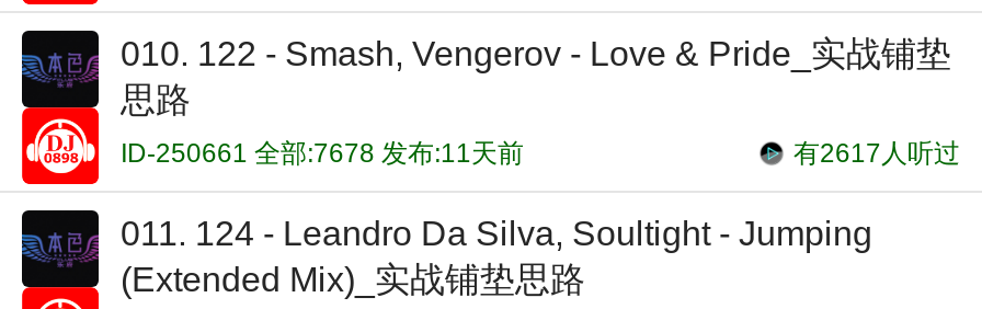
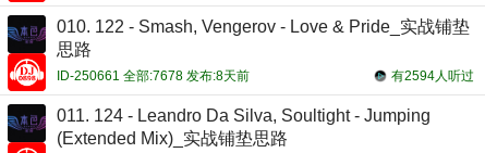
- ID-250661 全部:7678 发布:11天前
+ ID-250661 全部:7678 发布:8天前

- 有2617人听过
+ 有2594人听过
